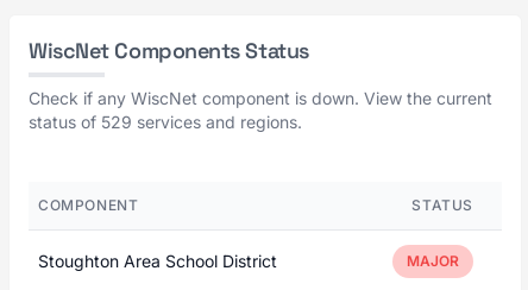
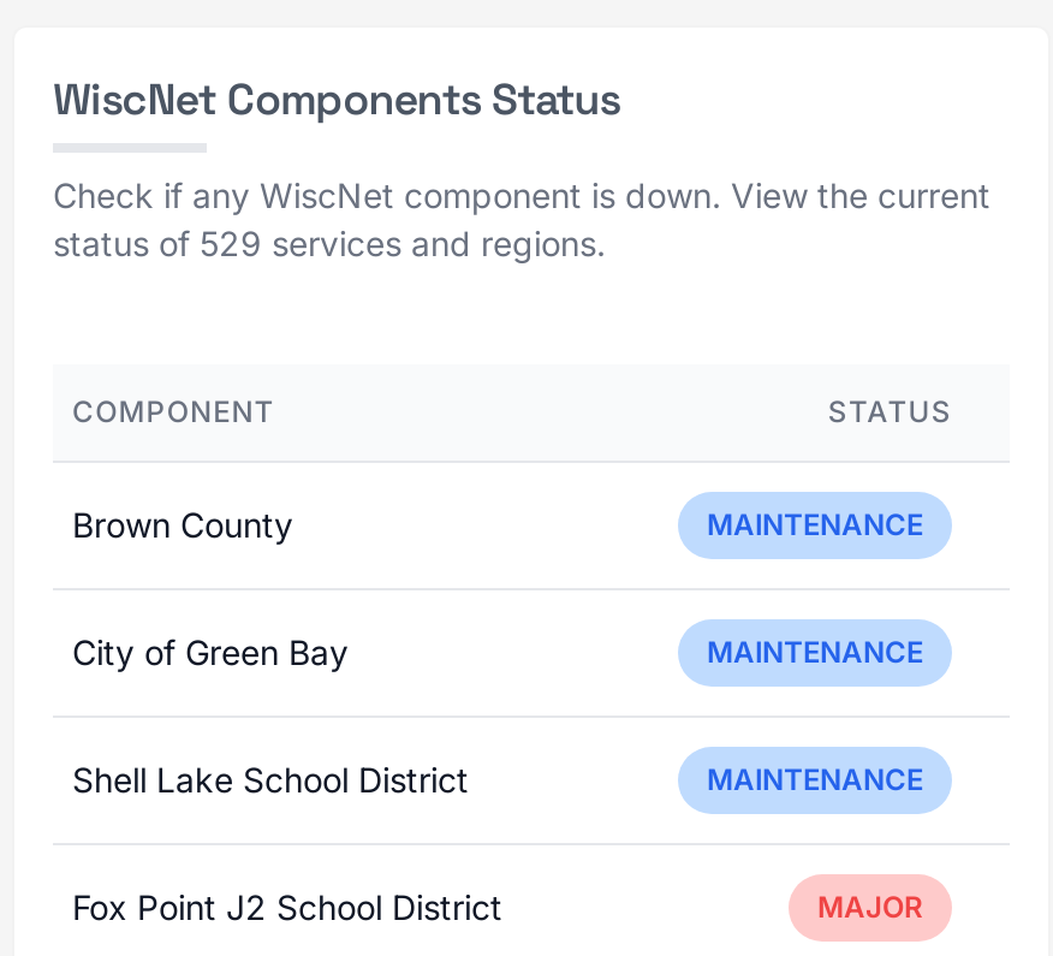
- Stoughton Area School District
+ Brown County
+ MAINTENANCE
+ City of Green Bay
+ MAINTENANCE
+ Shell Lake School District
+ MAINTENANCE
+ Fox Point J2 School District
